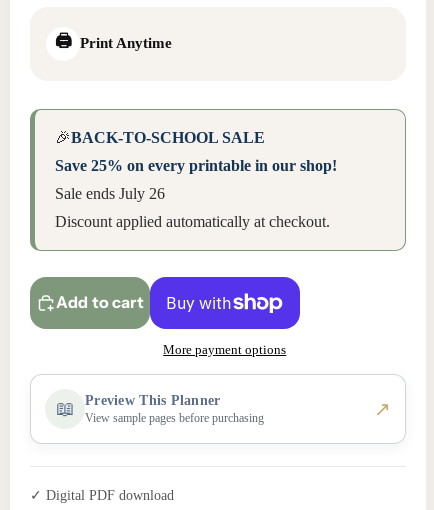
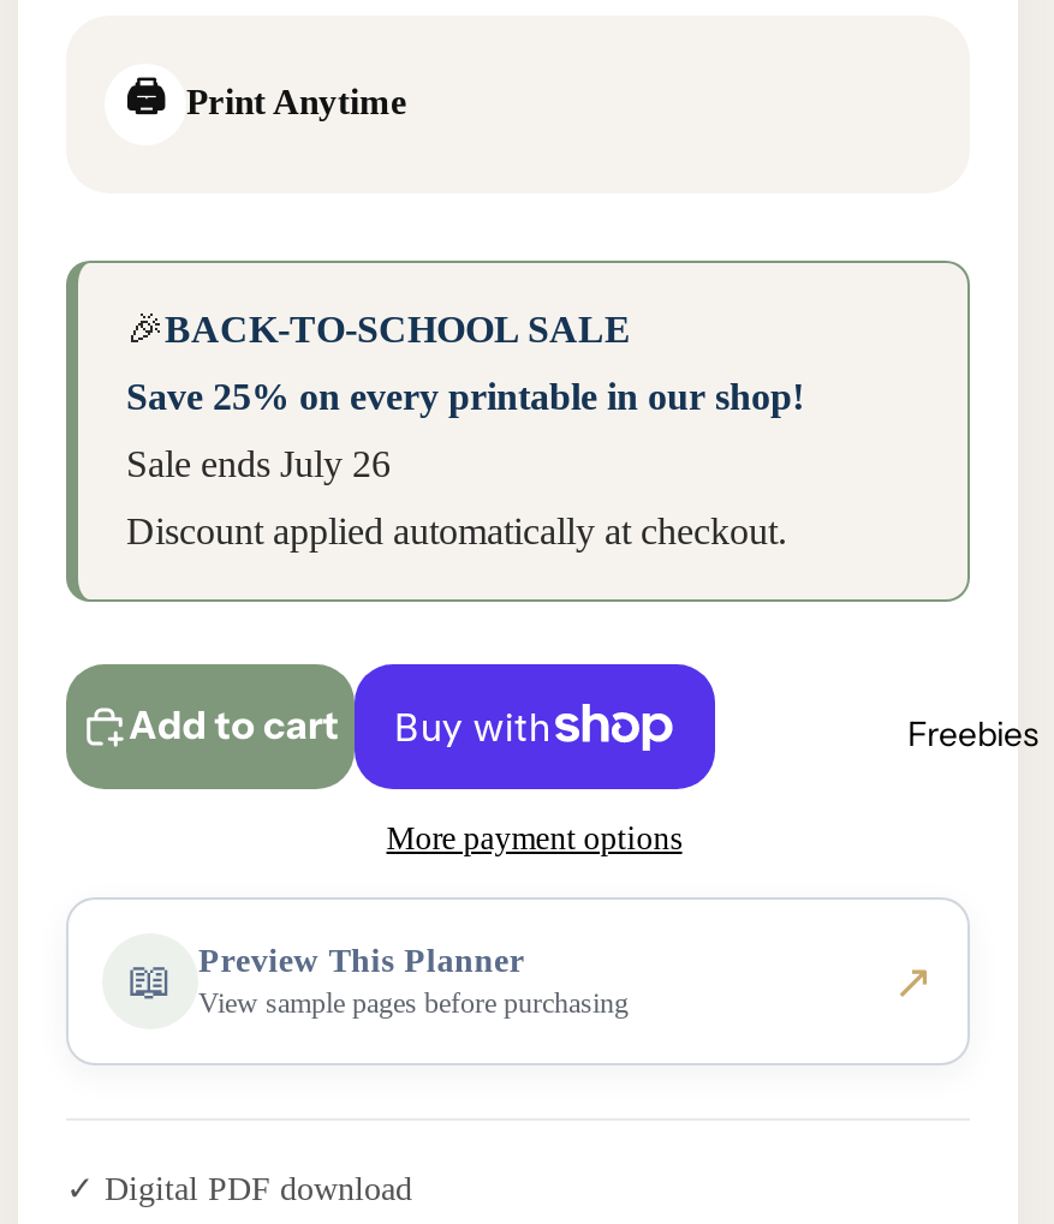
+ Freebies
